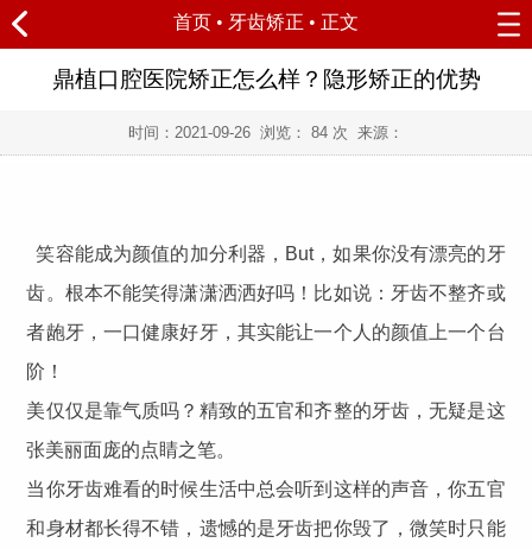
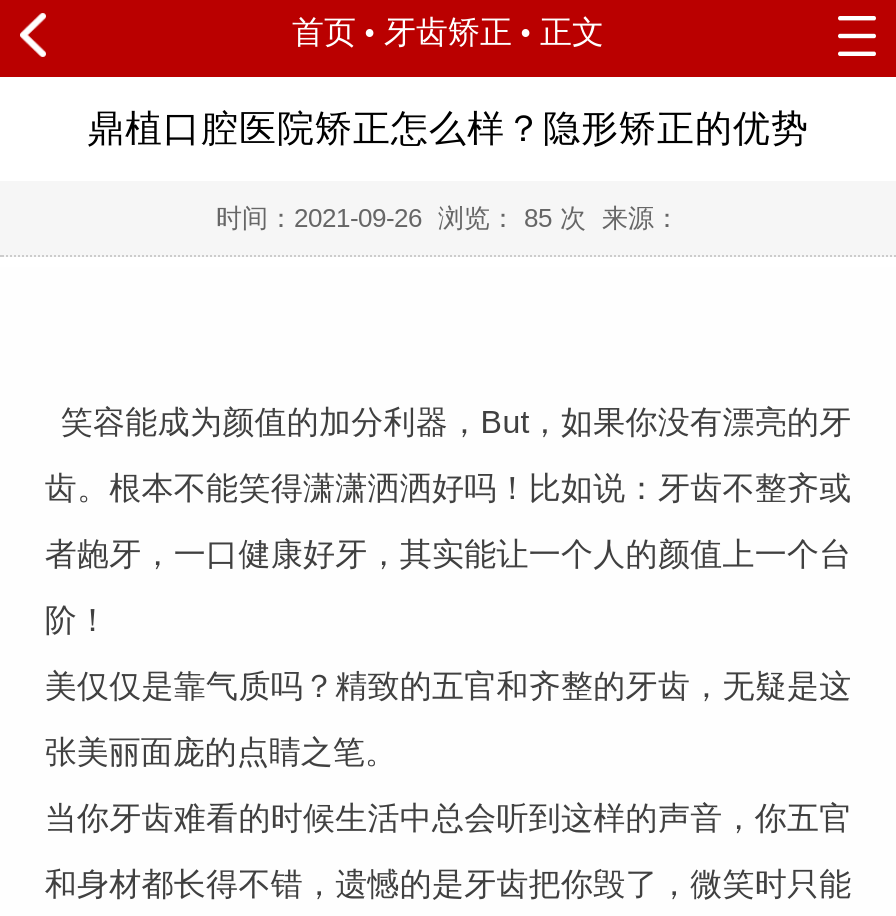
- 时间：2021-09-26浏览：84 次 来源：
+ 时间：2021-09-26浏览：85 次 来源：
